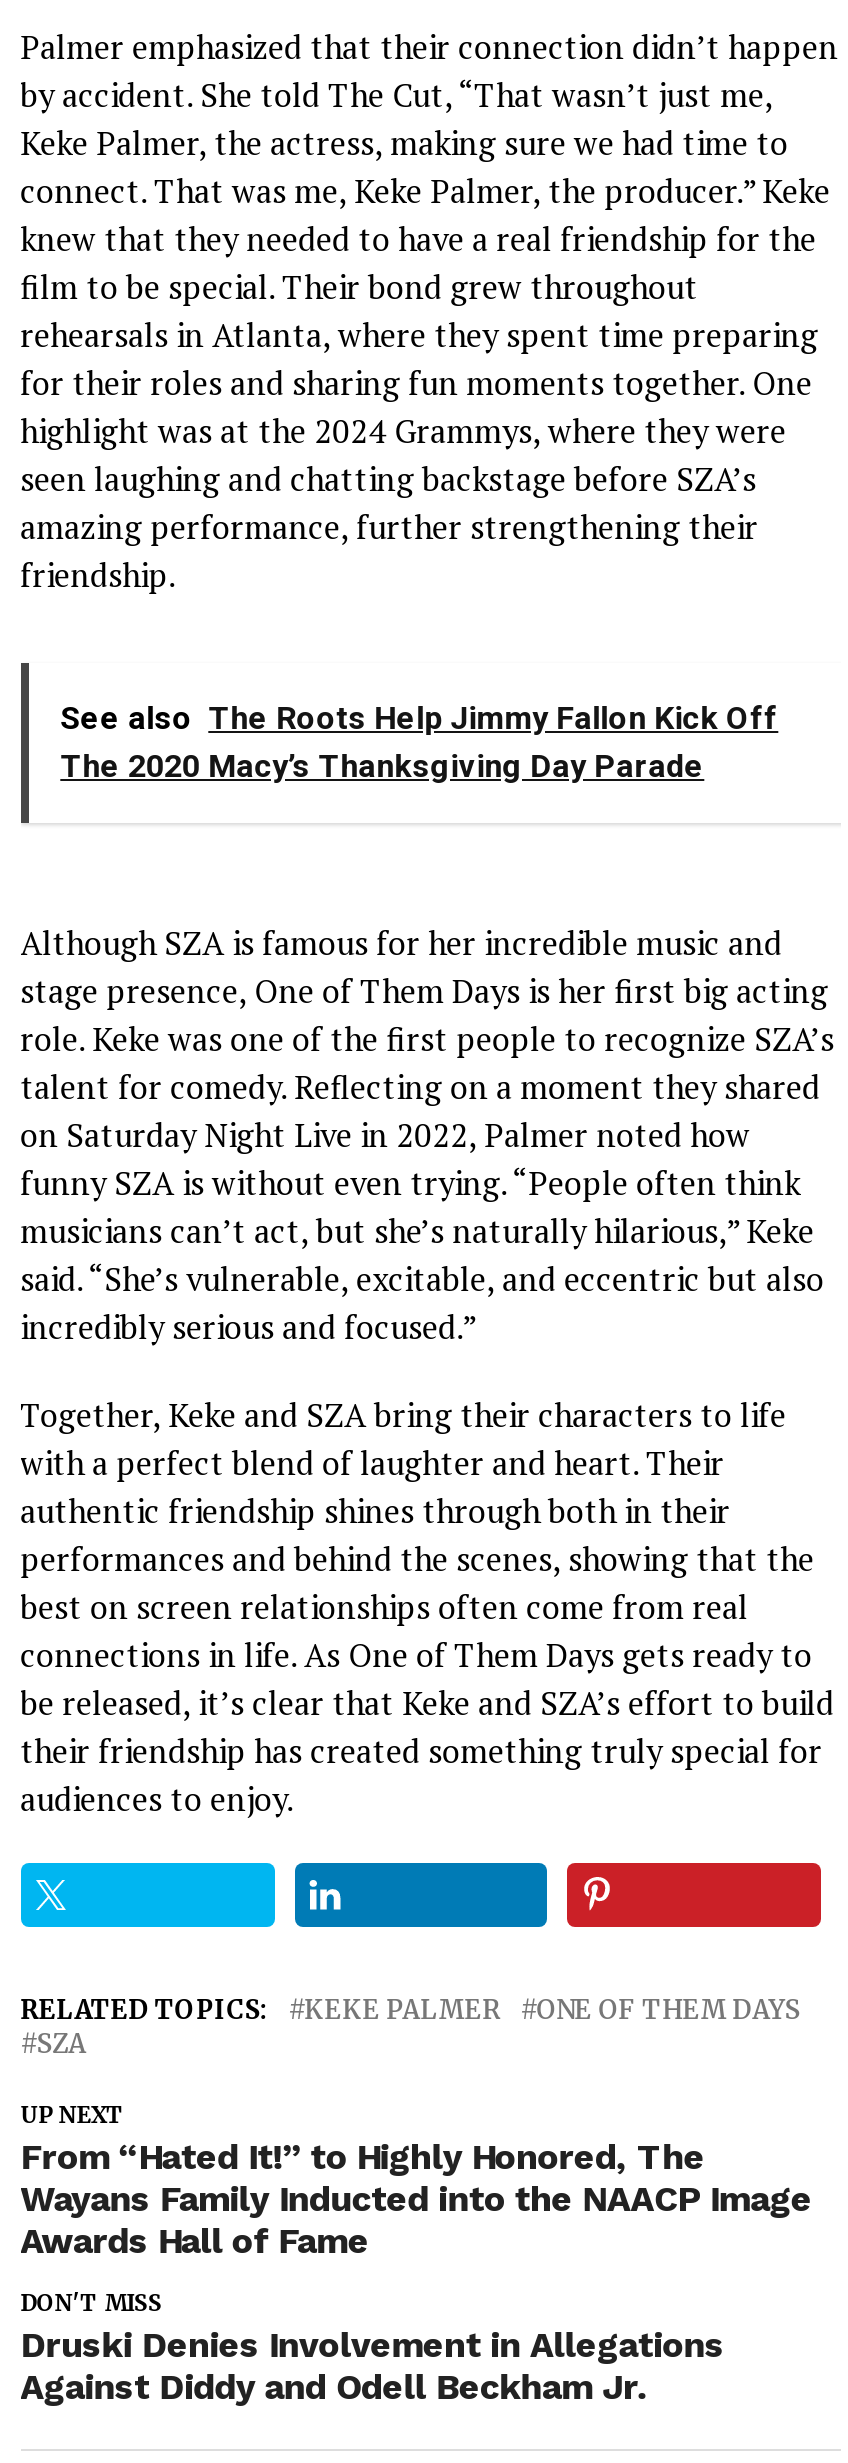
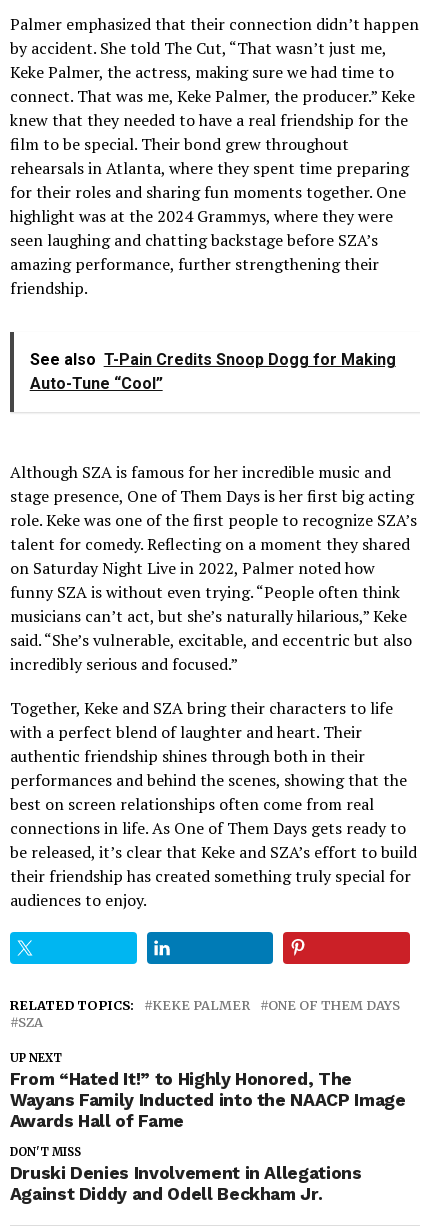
- See also The Roots Help Jimmy Fallon Kick Off
- The 2020 Macy’s Thanksgiving Day Parade
+ See also T-Pain Credits Snoop Dogg for Making
+ Auto-Tune “Cool”
